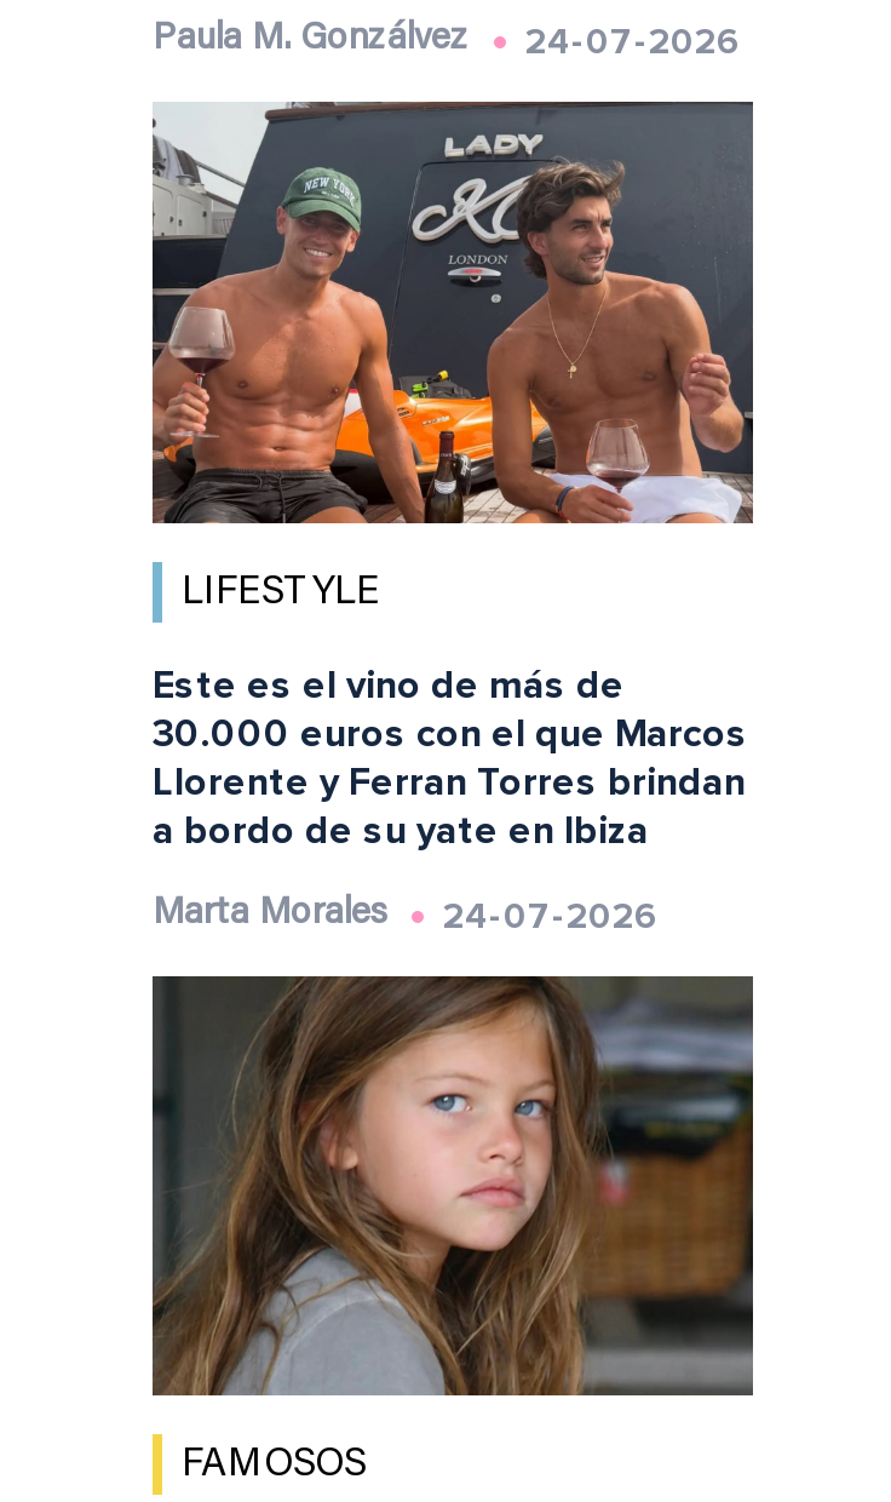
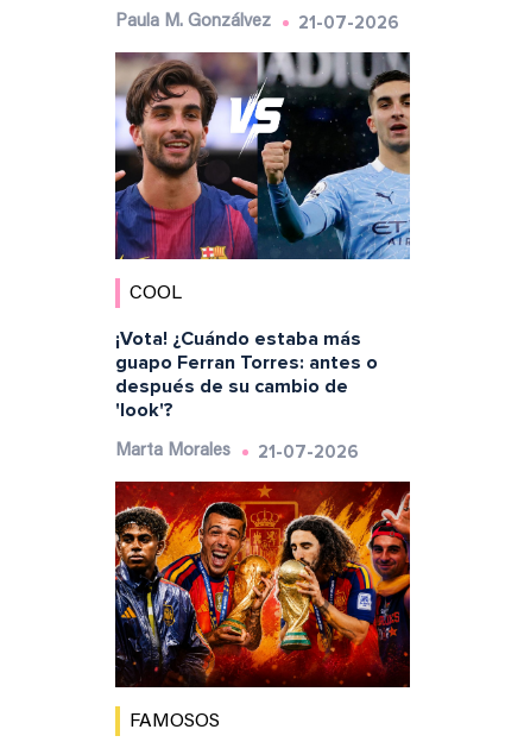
- Paula M. Gonzálvez 24-07-2026
+ Paula M. Gonzálvez 21-07-2026

- [image]
- LIFESTYLE
+ [image]
+ COOL

- Este es el vino de más de
- 30.000 euros con el que Marcos
- Llorente y Ferran Torres brindan
- a bordo de su yate en Ibiza
+ ¡Vota! ¿Cuándo estaba más
+ guapo Ferran Torres: antes o
+ después de su cambio de
+ 'look'?

- Marta Morales 24-07-2026
+ Marta Morales 21-07-2026

- [image]
+ [image]
